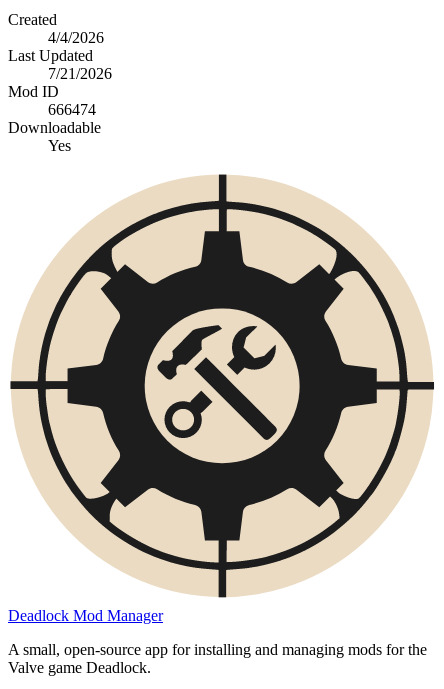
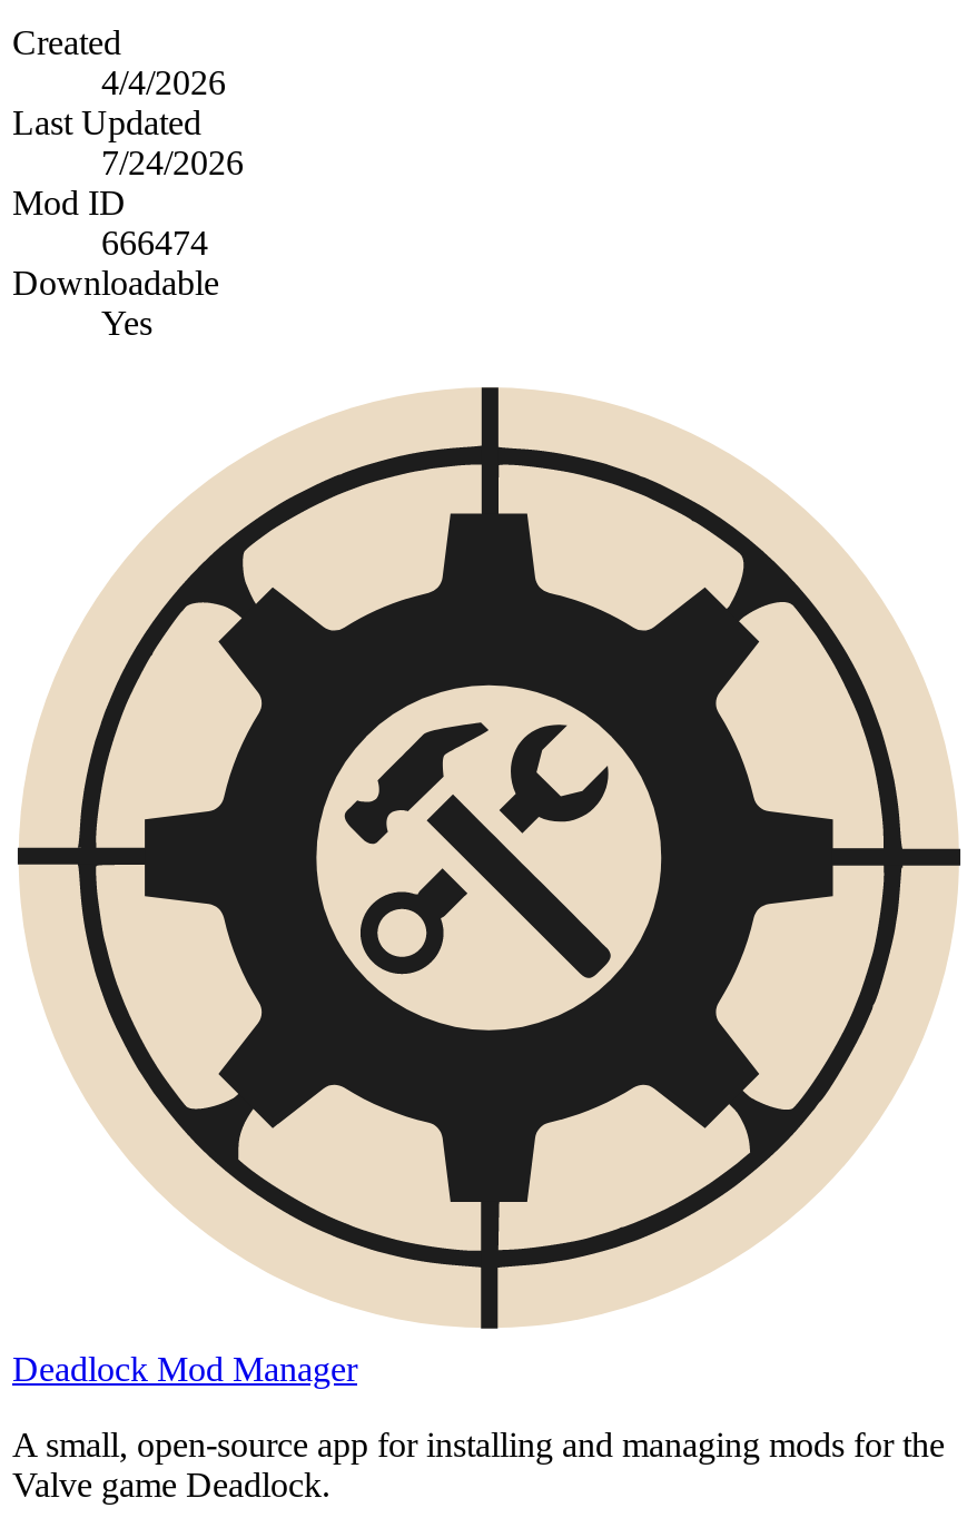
- 7/21/2026
+ 7/24/2026
